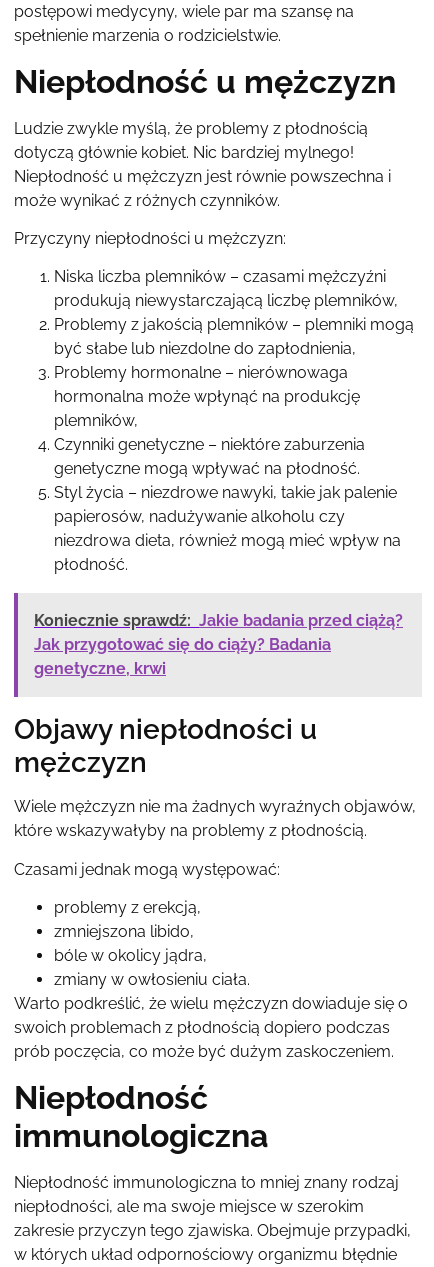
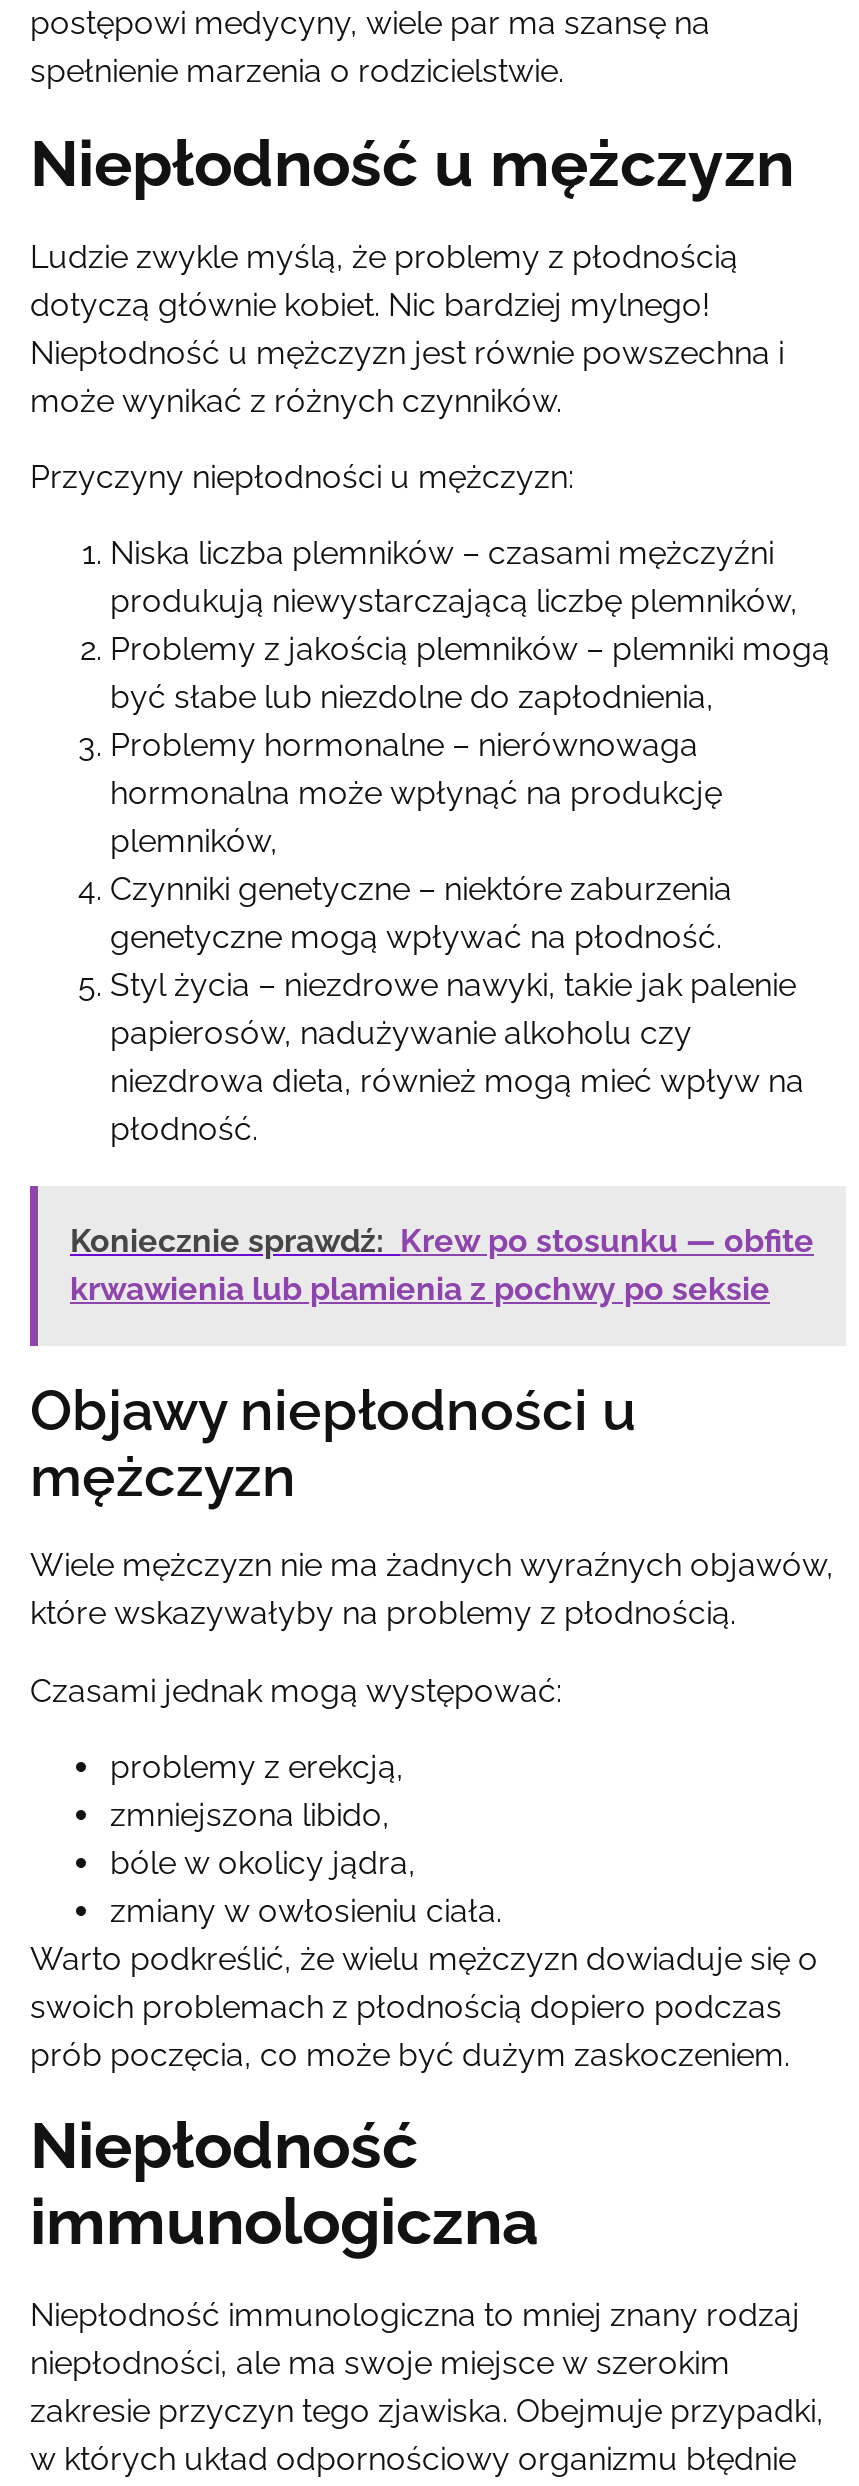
- Koniecznie sprawdź: Jakie badania przed ciążą?
- Jak przygotować się do ciąży? Badania
- genetyczne, krwi
+ Koniecznie sprawdź: Krew po stosunku — obfite
+ krwawienia lub plamienia z pochwy po seksie
